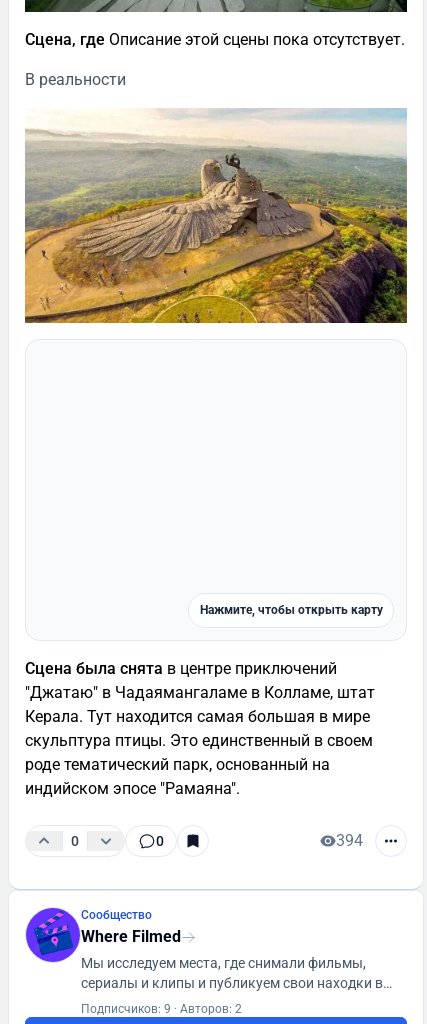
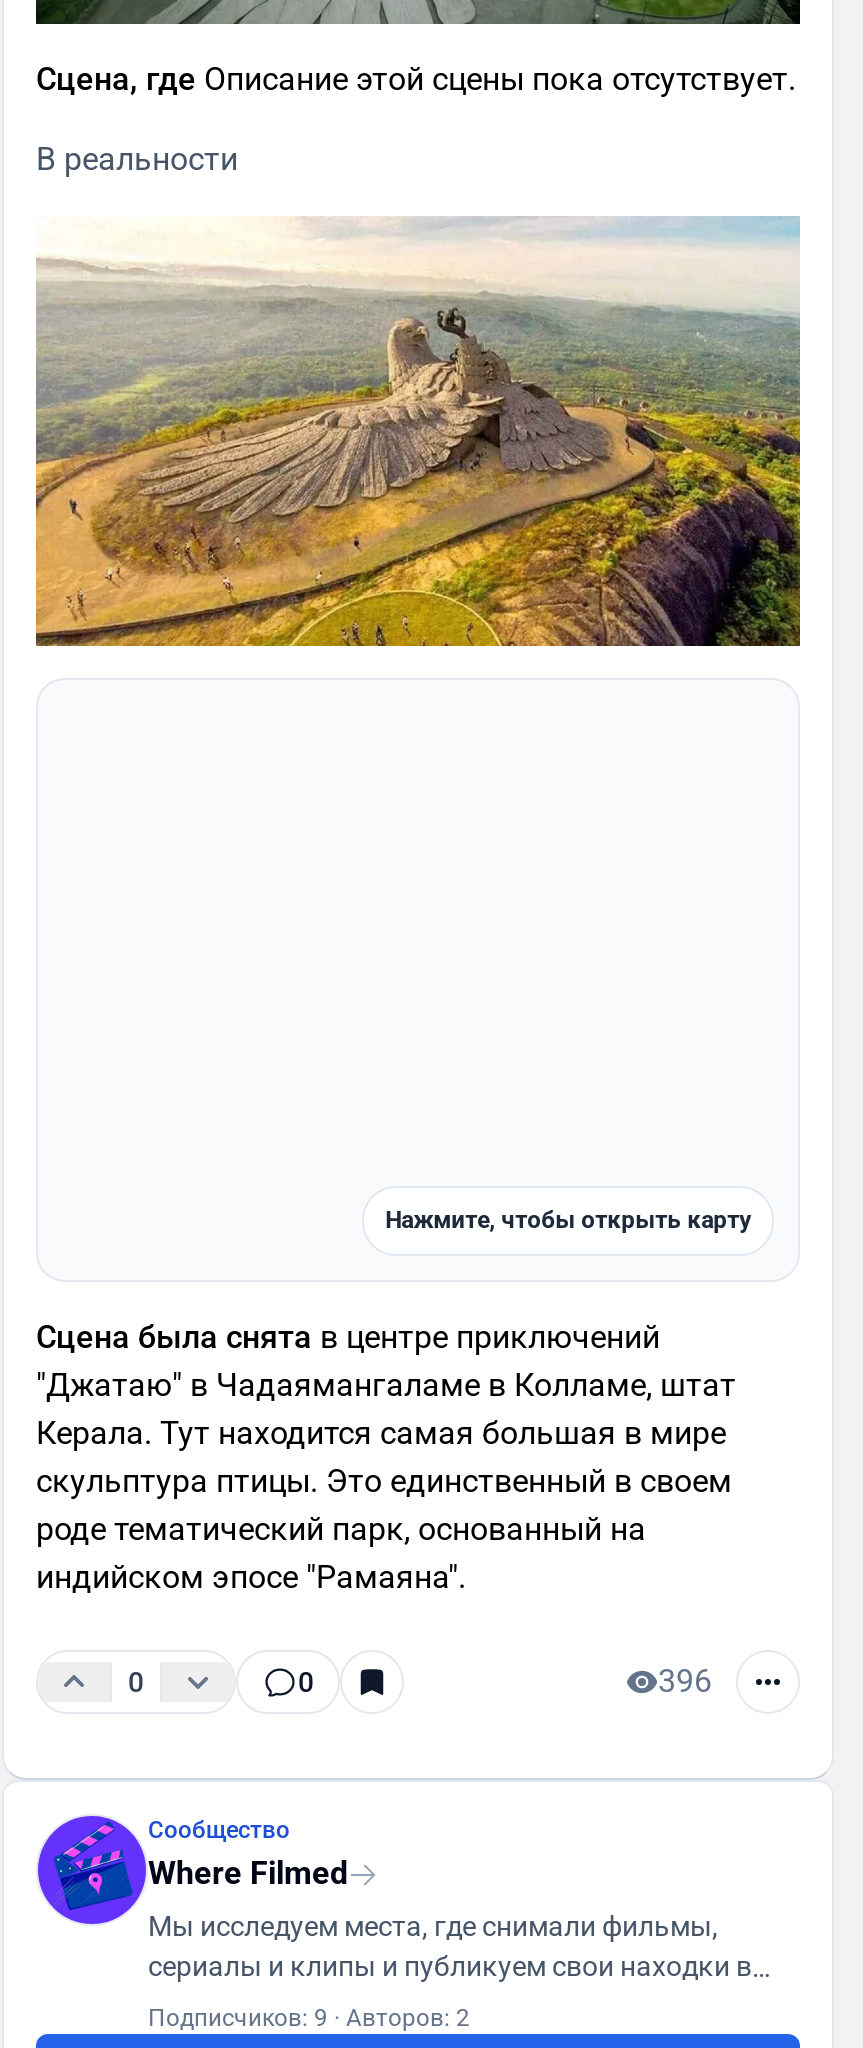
- 394
+ 396
